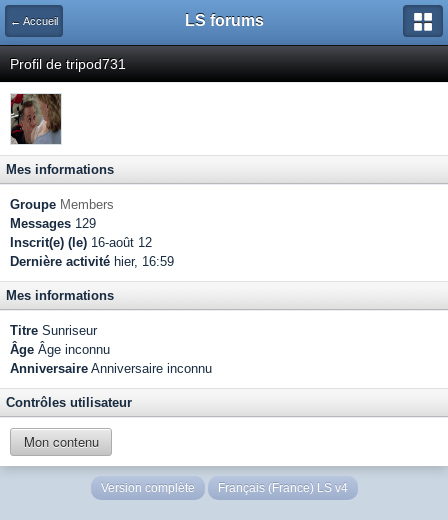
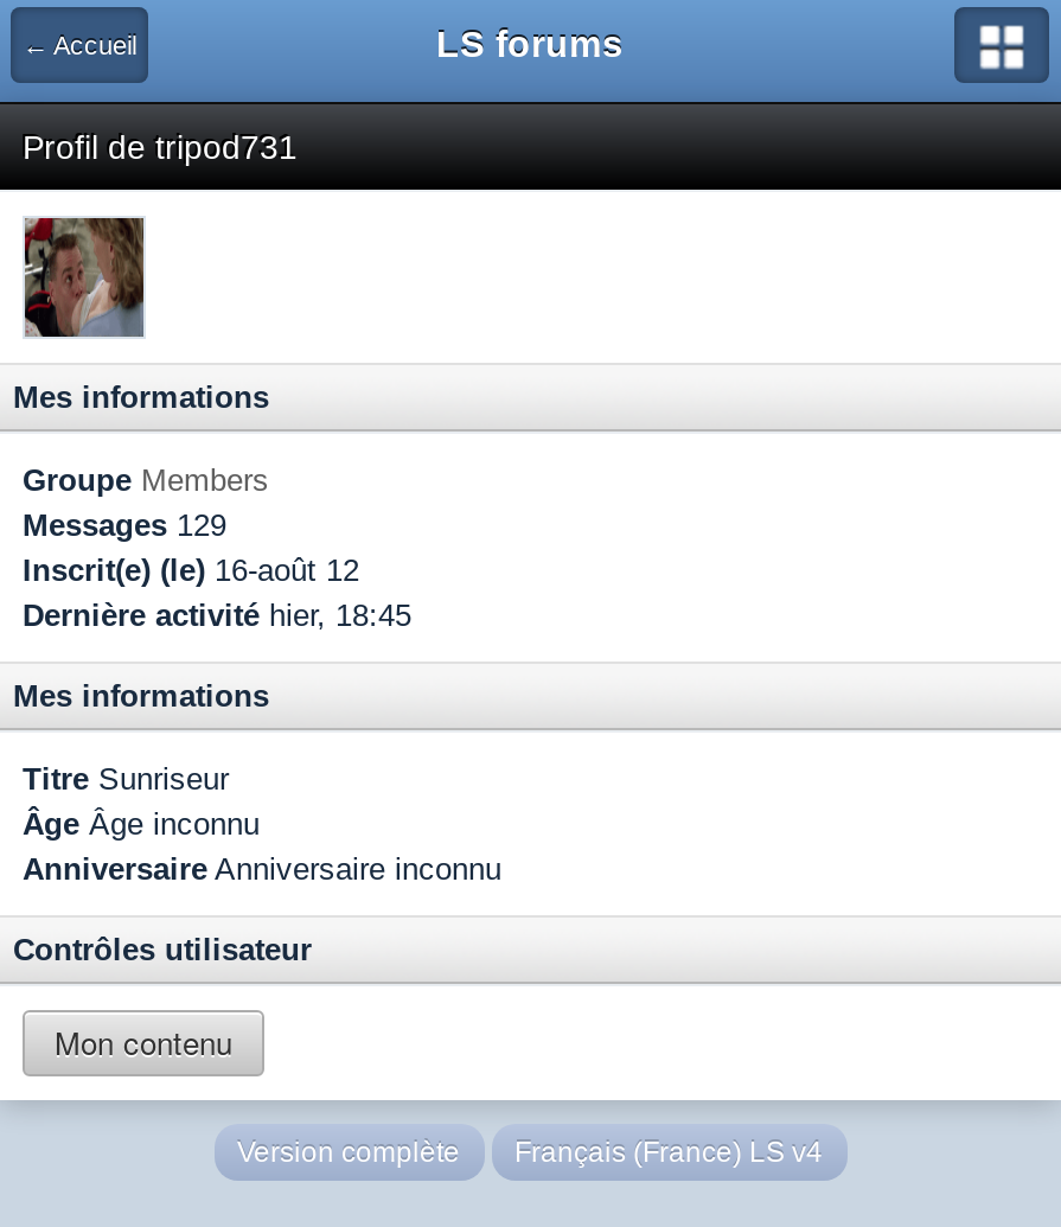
- Dernière activité hier, 16:59
+ Dernière activité hier, 18:45
